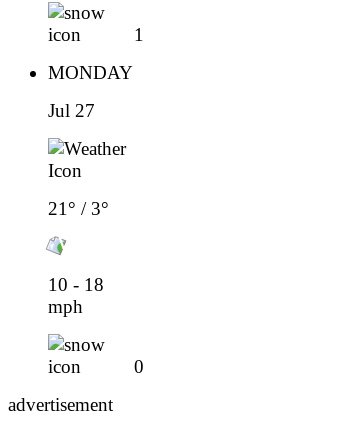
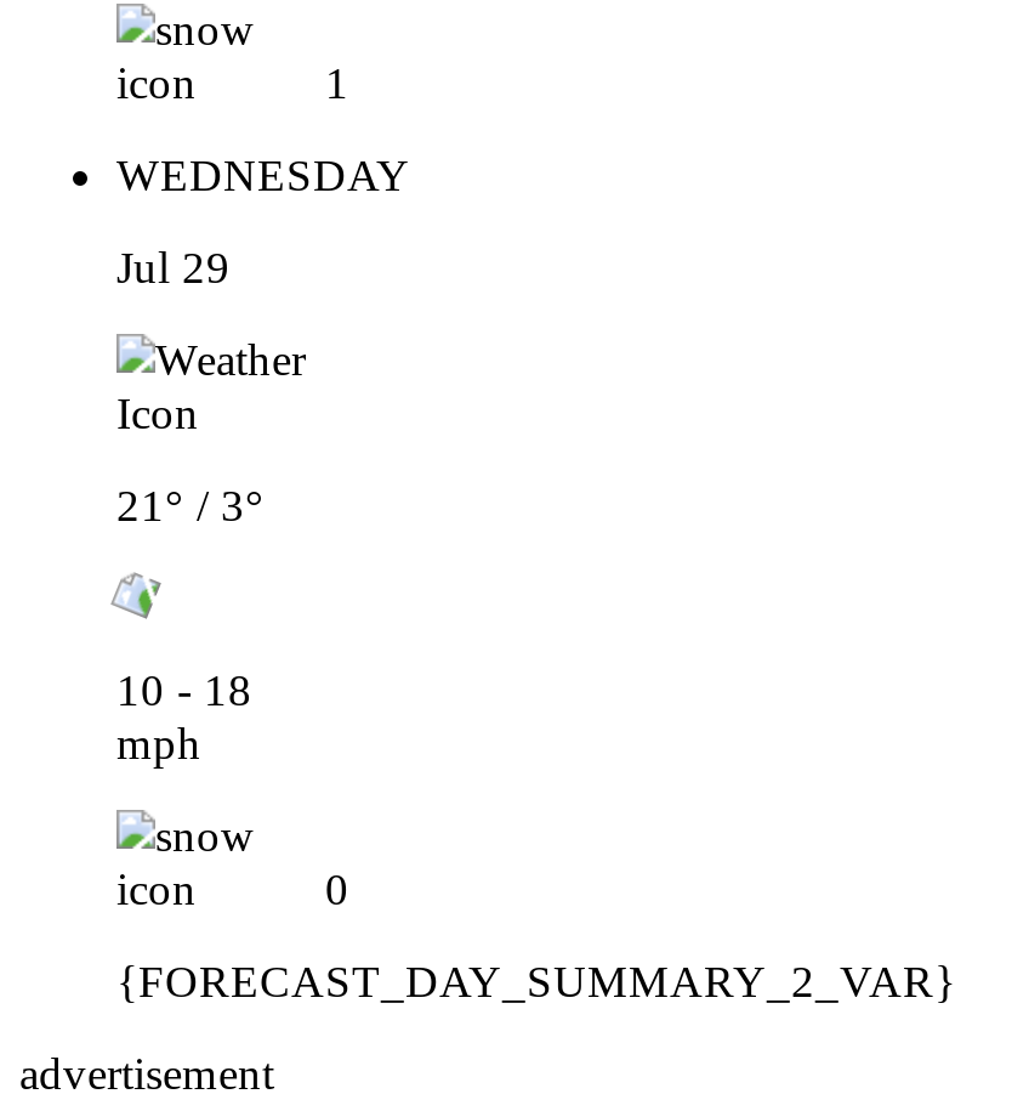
- MONDAY
+ WEDNESDAY

- Jul 27
+ Jul 29

+ {FORECAST_DAY_SUMMARY_2_VAR}
